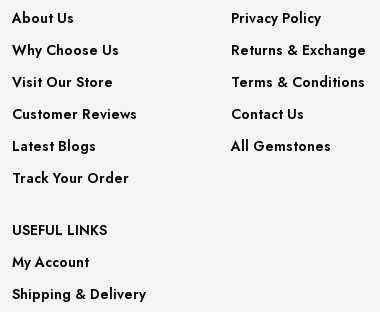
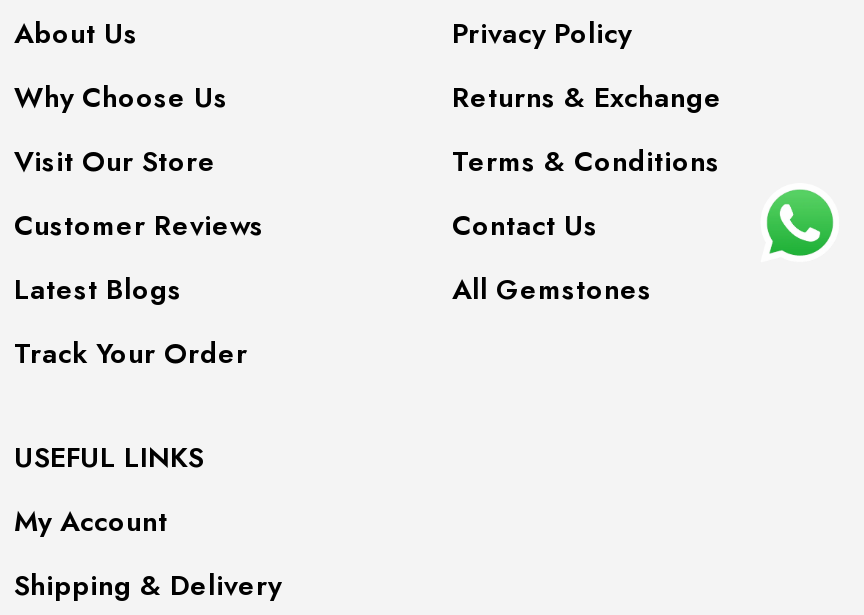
+ [image]
